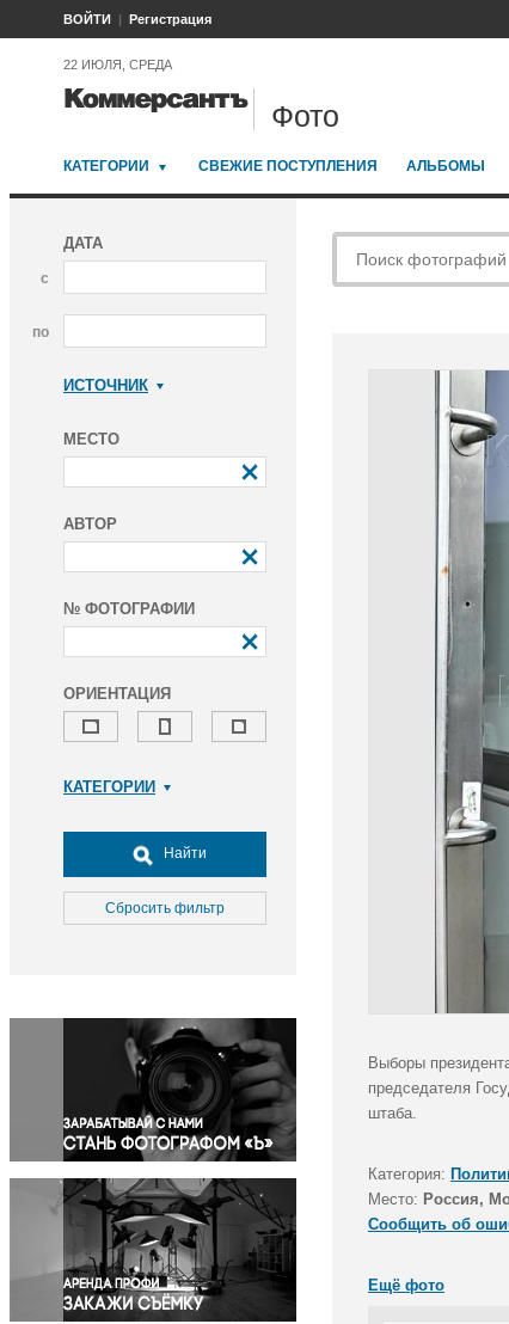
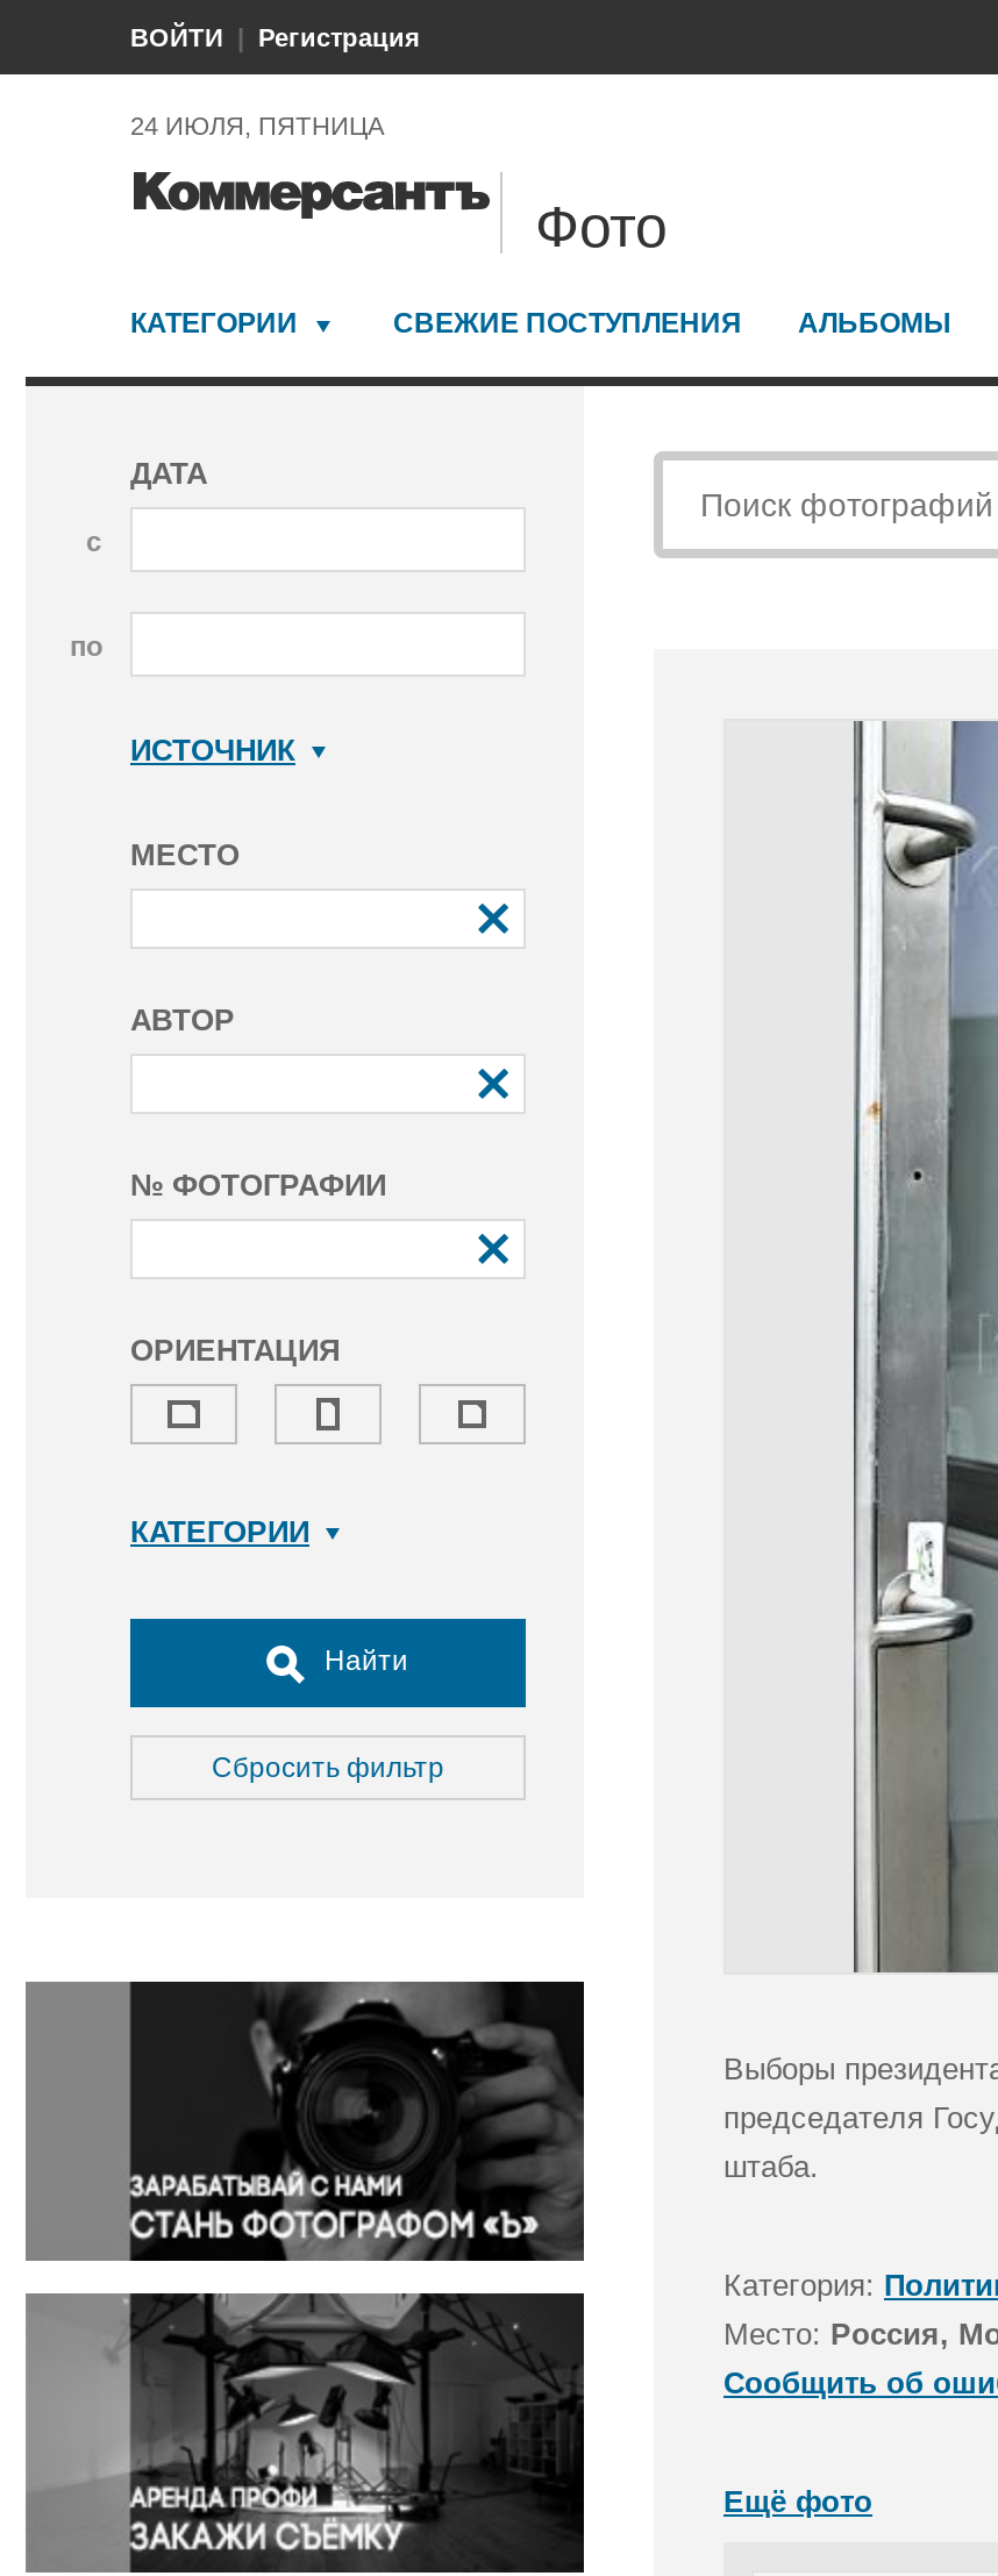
- 22 ИЮЛЯ, СРЕДА
+ 24 ИЮЛЯ, ПЯТНИЦА
